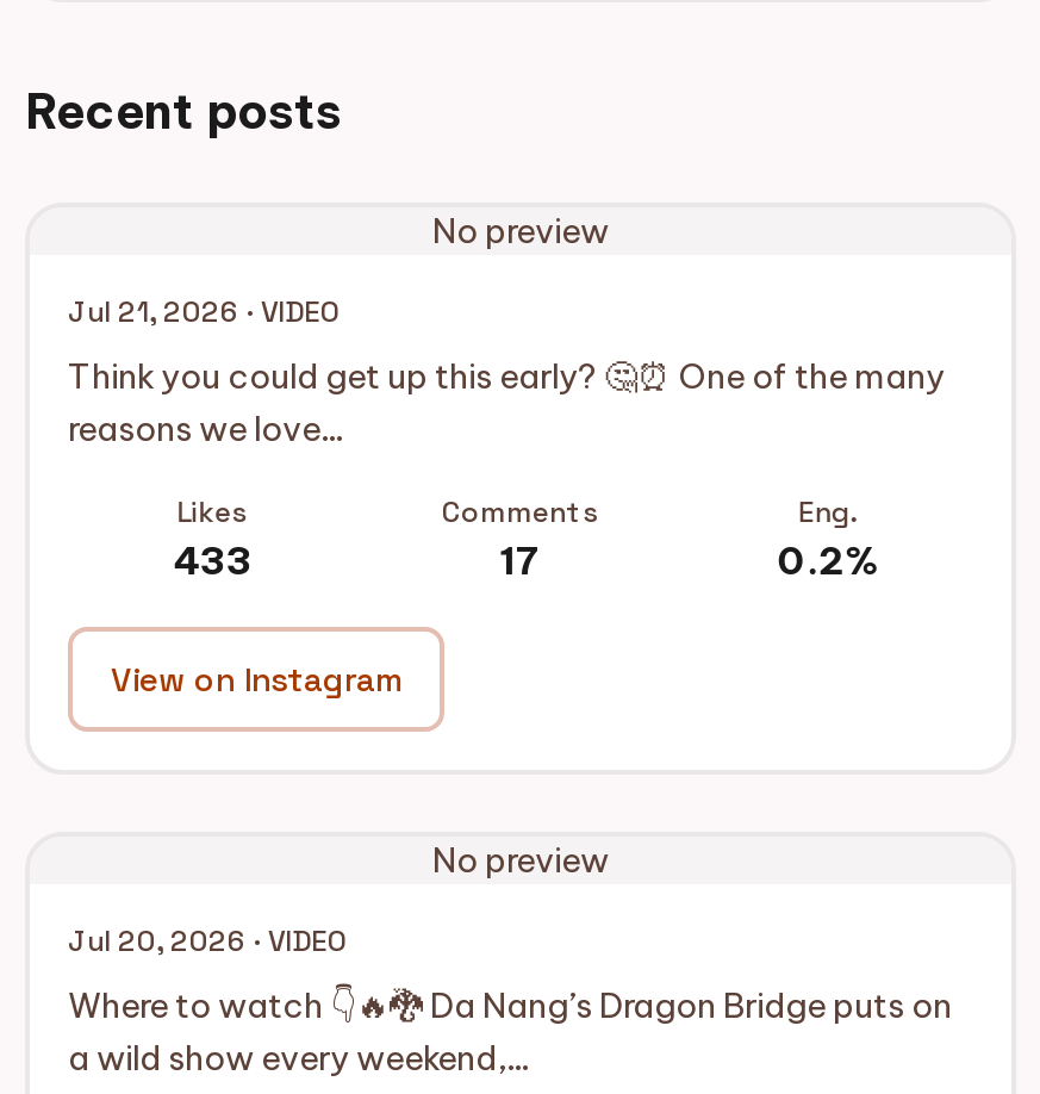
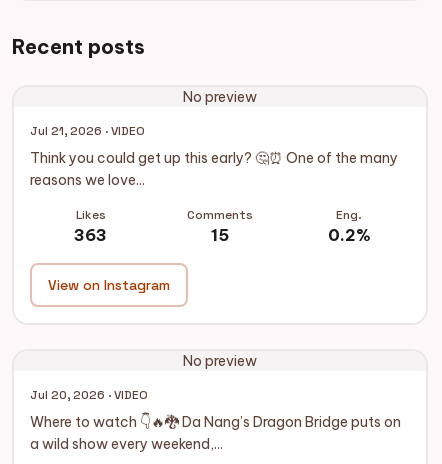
- 433
+ 363

- 17
+ 15
